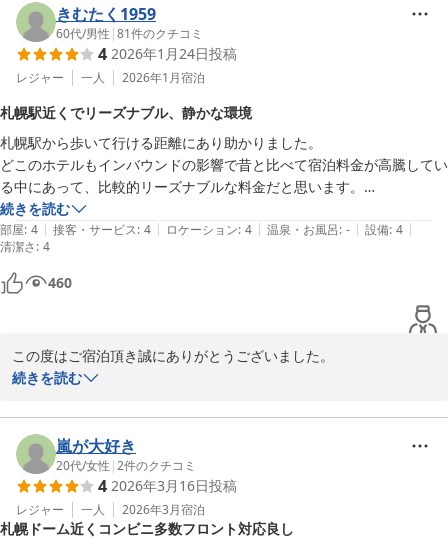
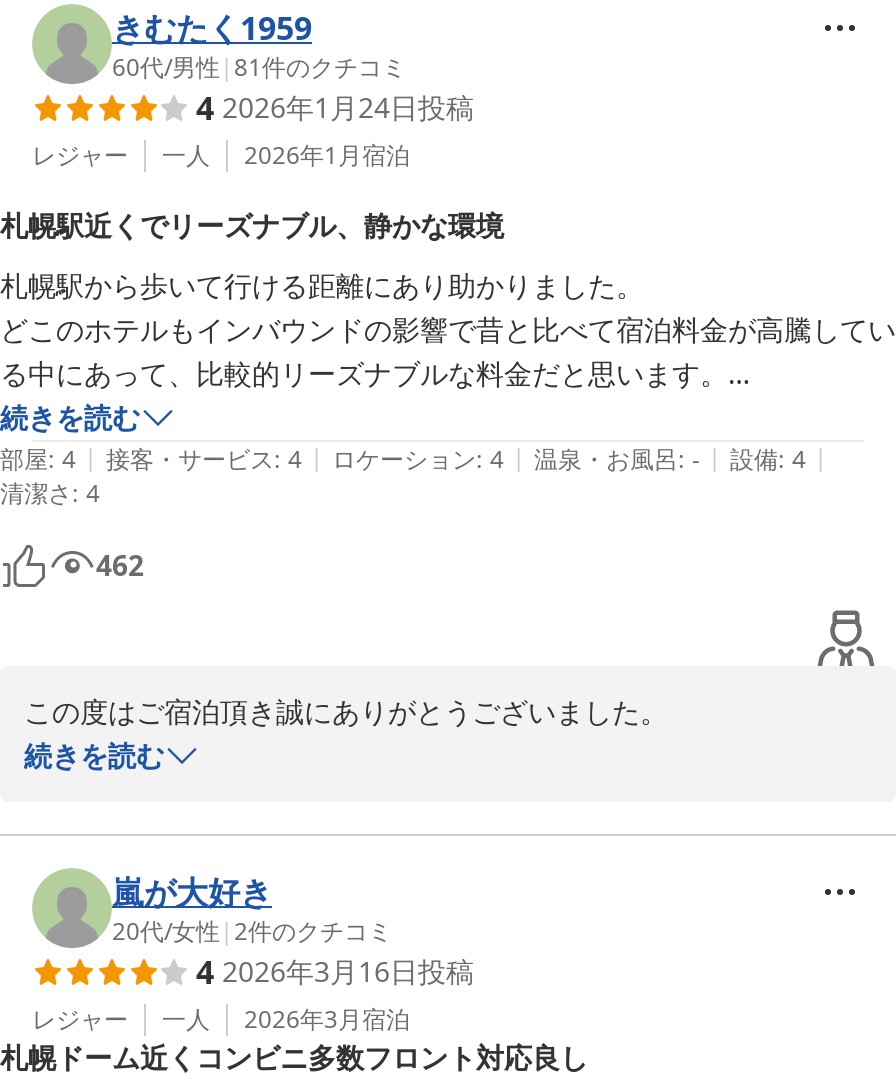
- 460
+ 462
